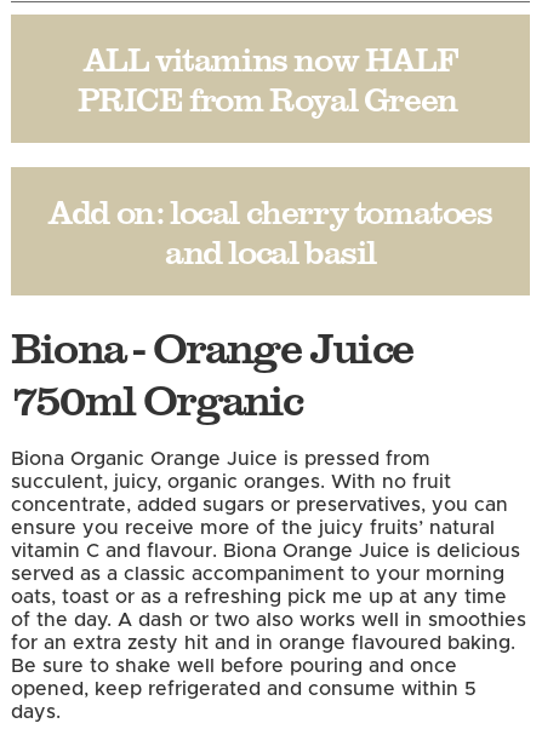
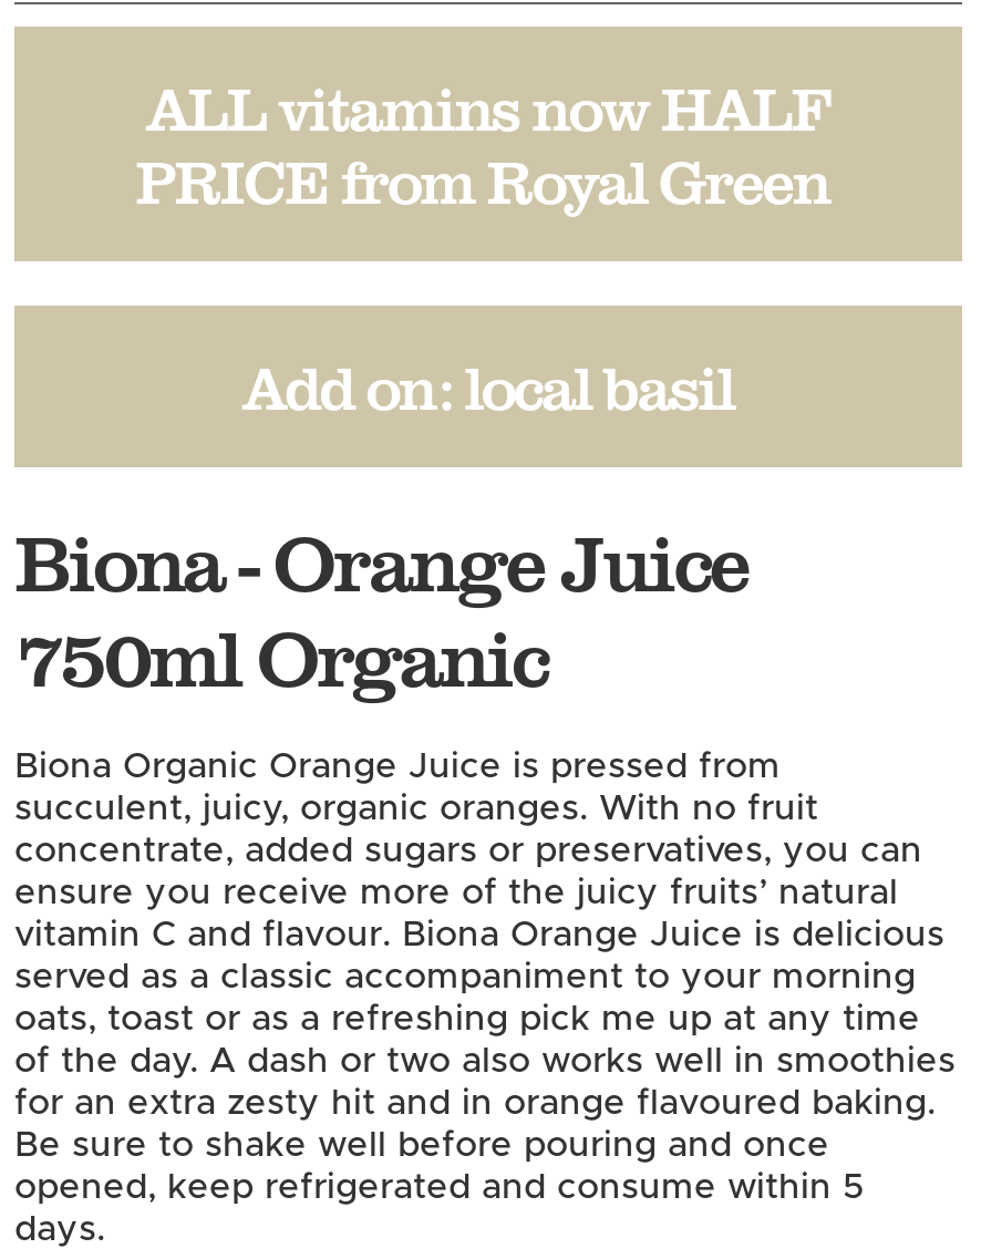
- Add on:local cherry tomatoes
- andlocal basil
+ Add on:local basil
